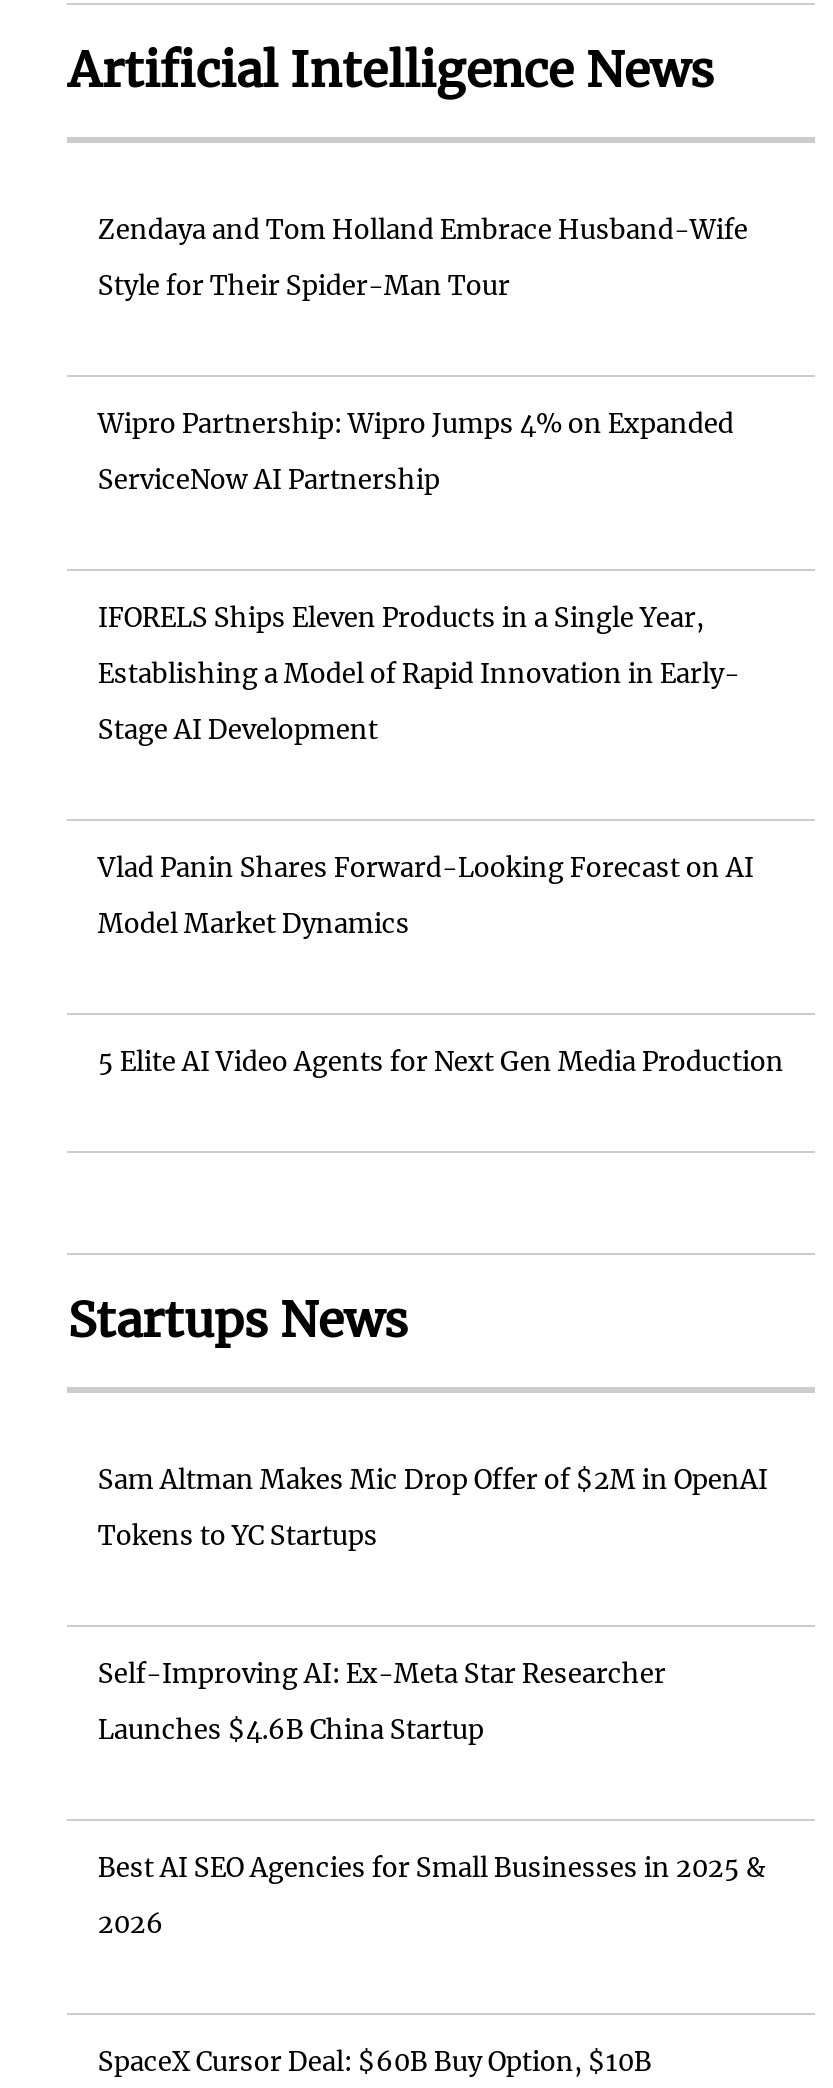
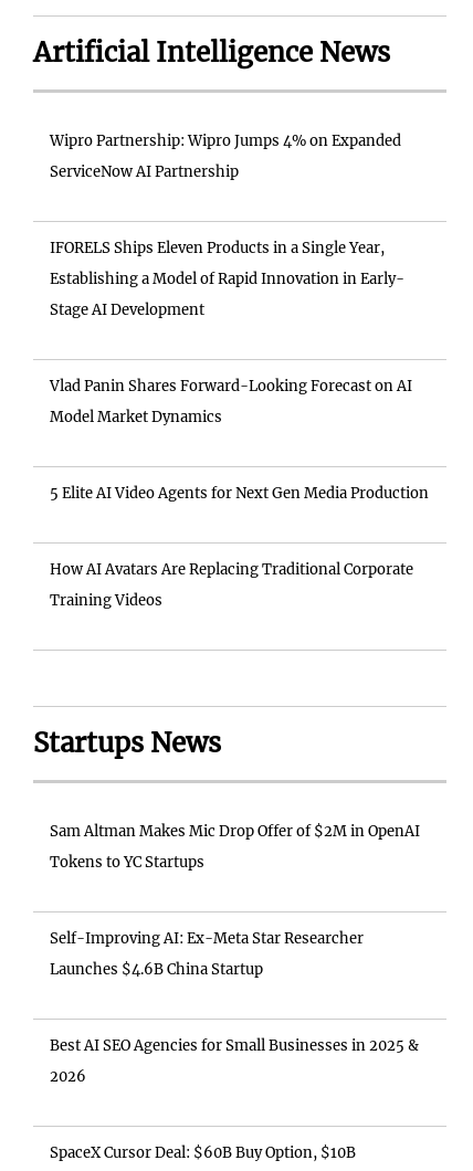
- Zendaya and Tom Holland Embrace Husband-Wife
- Style for Their Spider-Man Tour

moved up: Wipro Partnership: Wipro Jumps 4% on Expanded | ServiceNow AI Partnership | IFORELS Ships Eleven Products in a Single Year, | Establishing a Model of Rapid Innovation in Early- | Stage AI Development | Vlad Panin Shares Forward-Looking Forecast on AI | Model Market Dynamics | 5 Elite AI Video Agents for Next Gen Media Production

+ How AI Avatars Are Replacing Traditional Corporate
+ Training Videos
